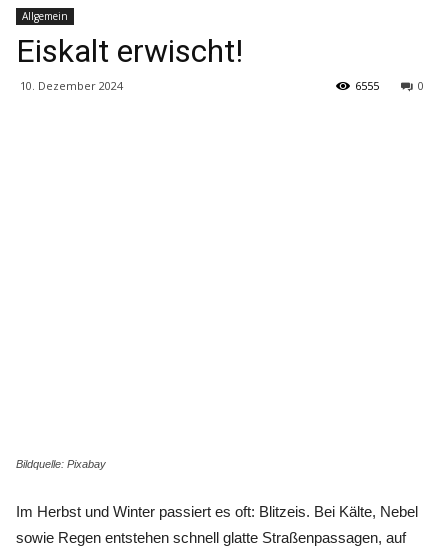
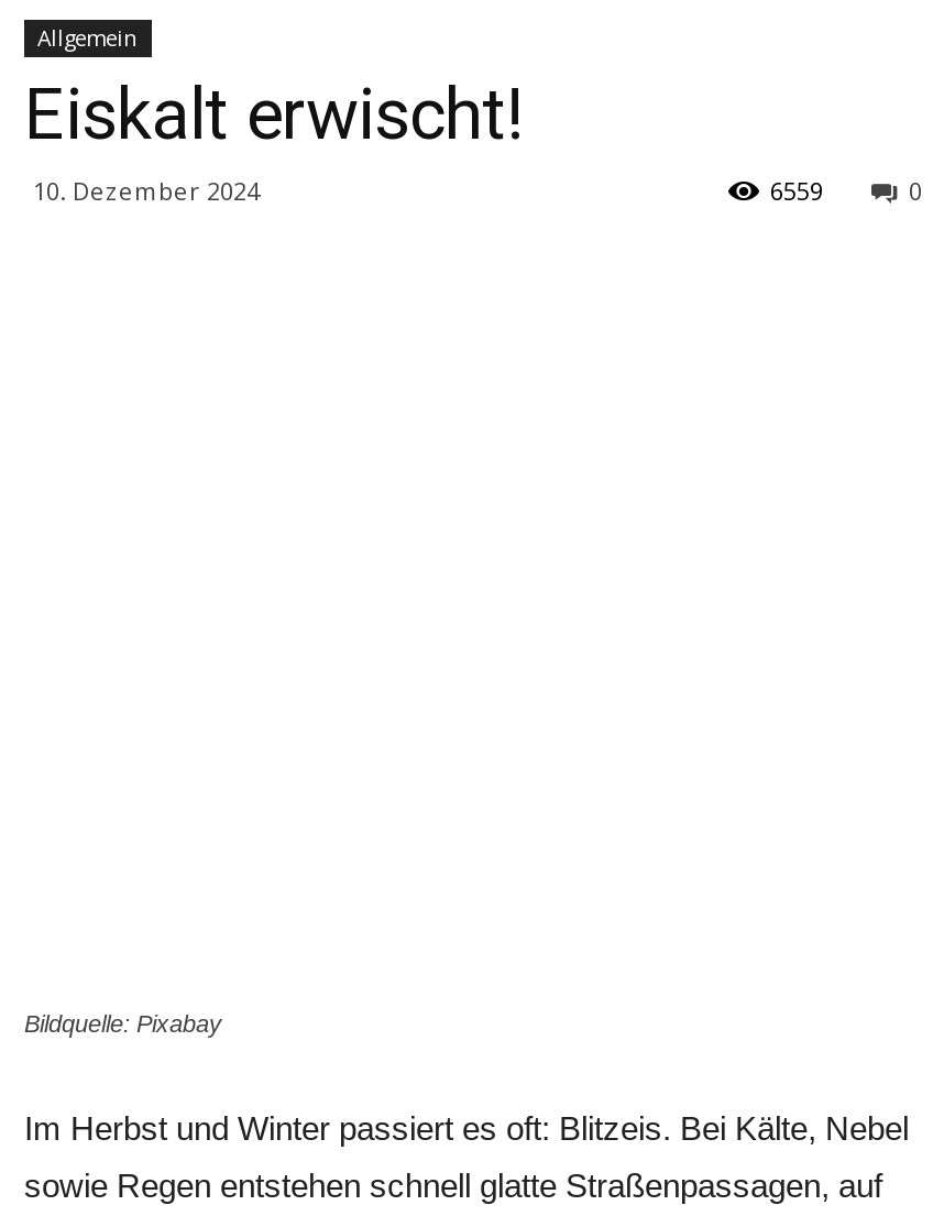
- 6555
+ 6559
